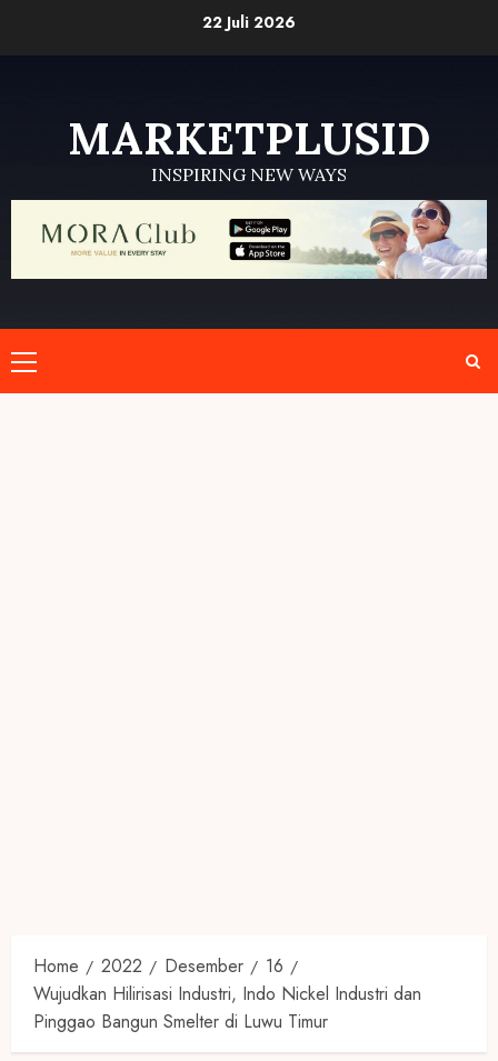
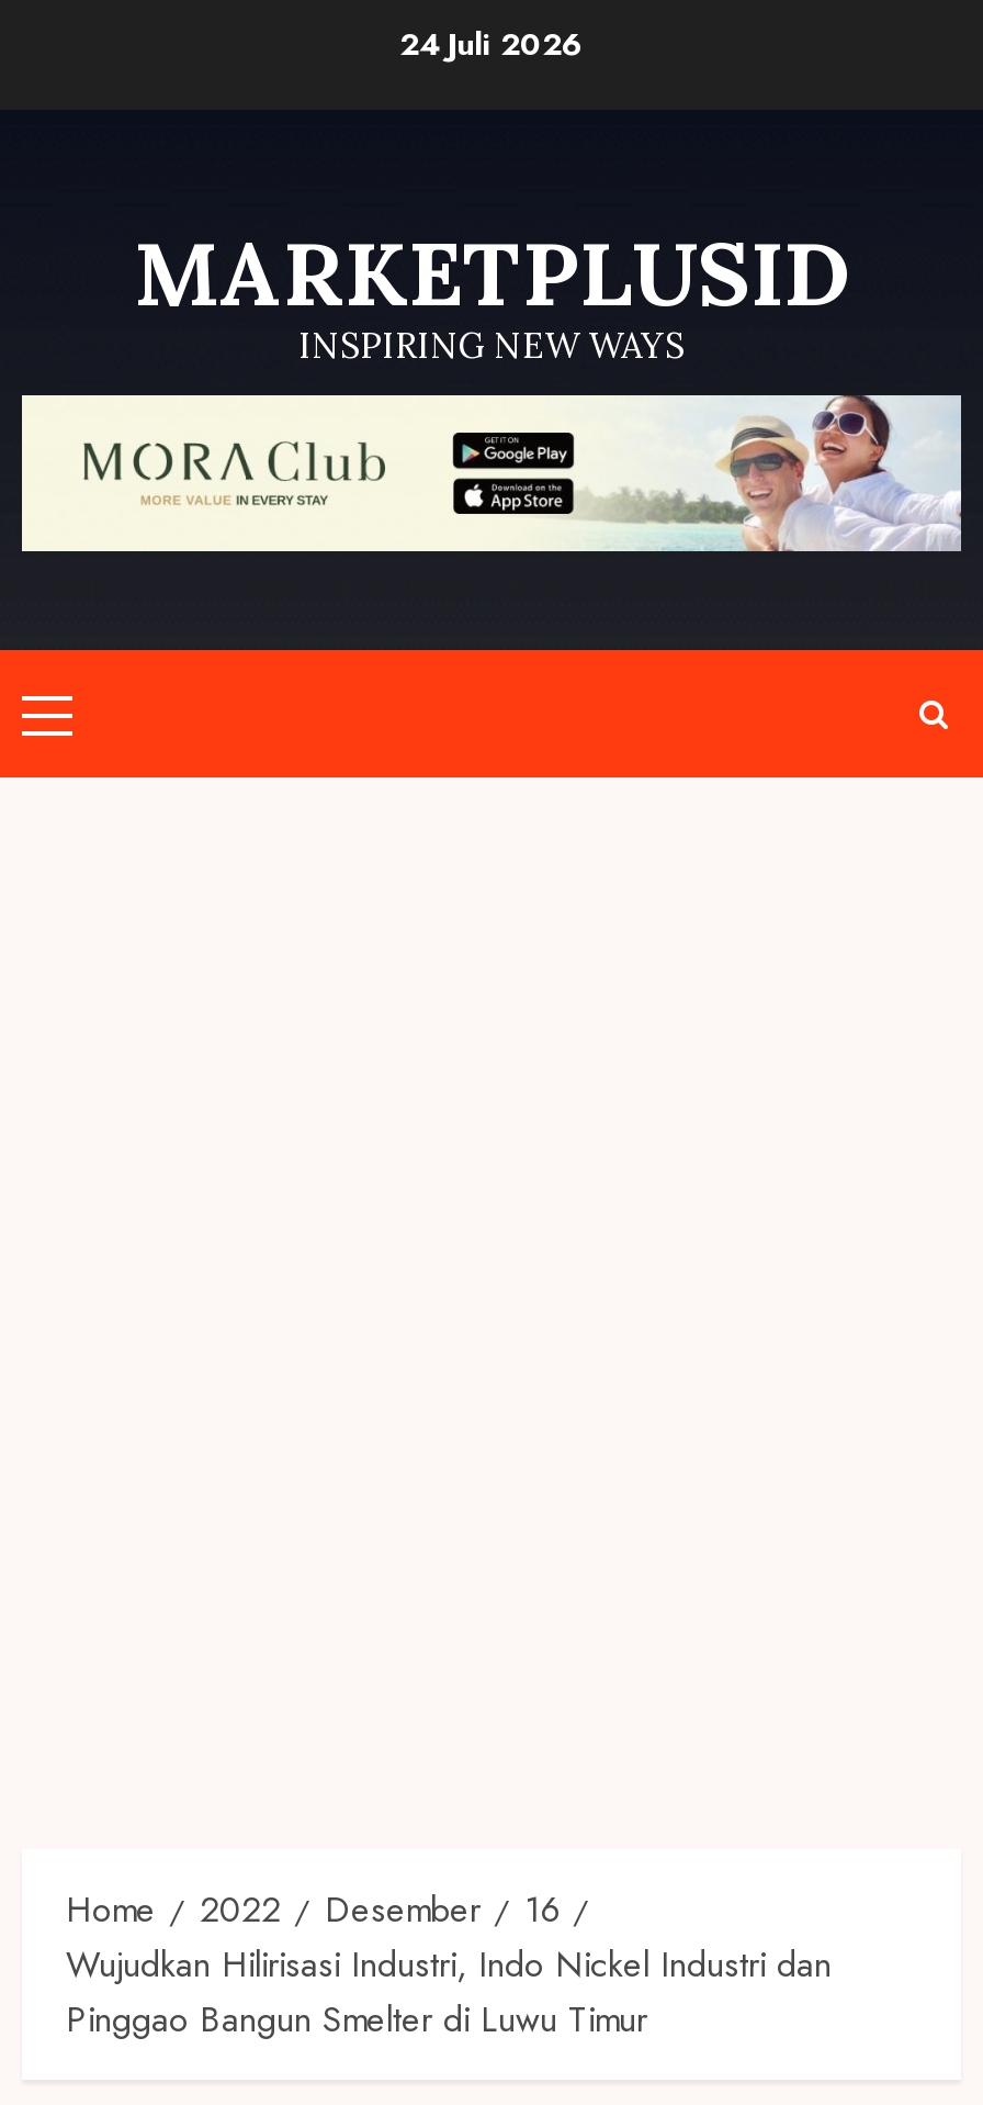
- 22 Juli 2026
+ 24 Juli 2026
